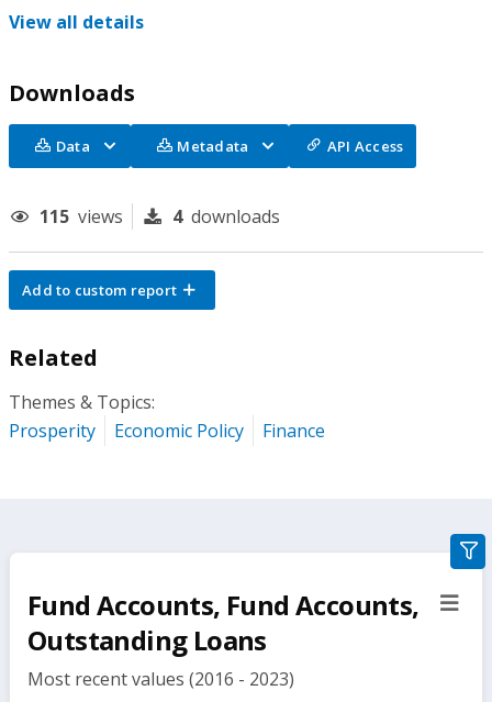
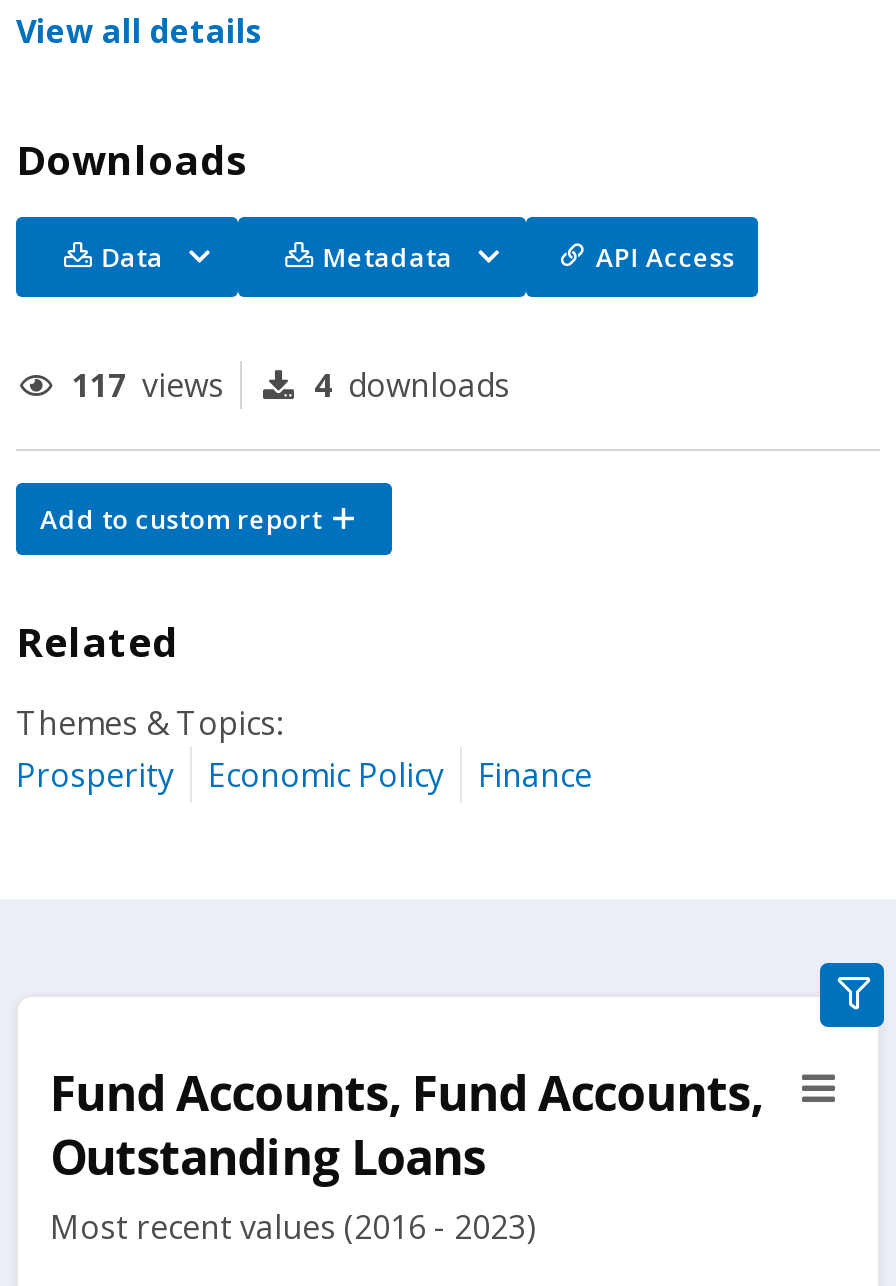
- 115 views
+ 117 views
